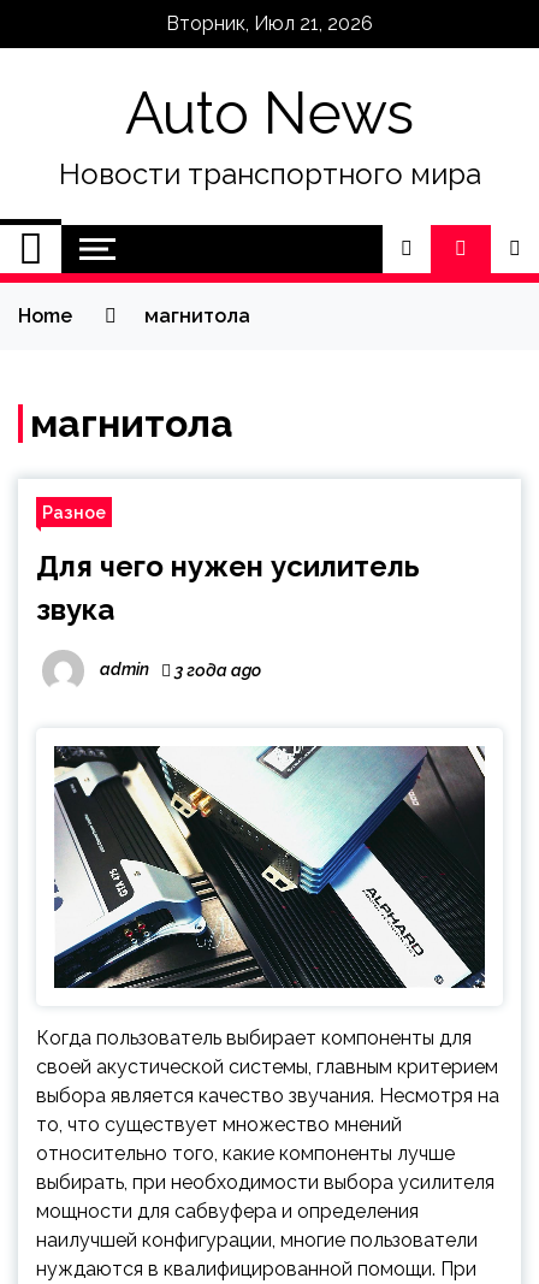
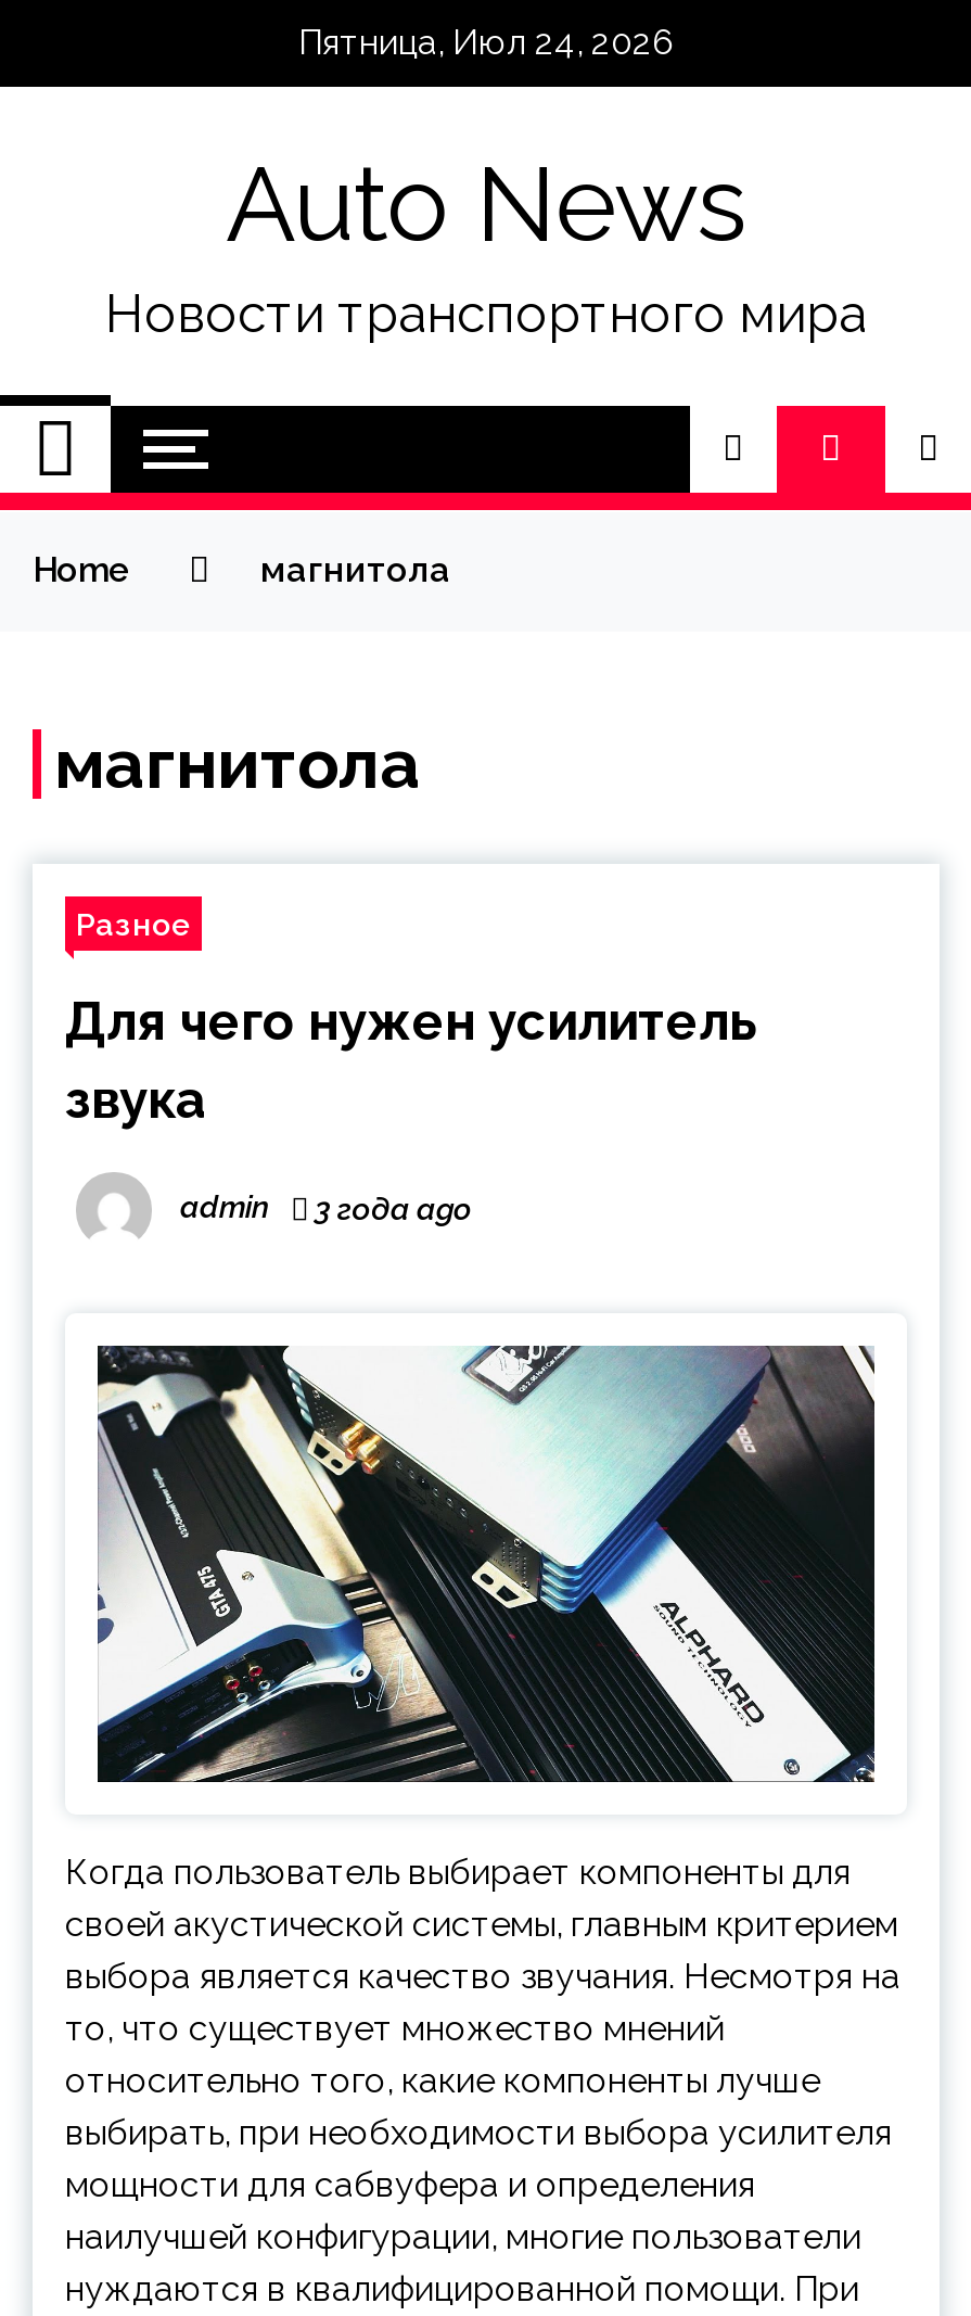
- Вторник, Июл 21, 2026
+ Пятница, Июл 24, 2026
